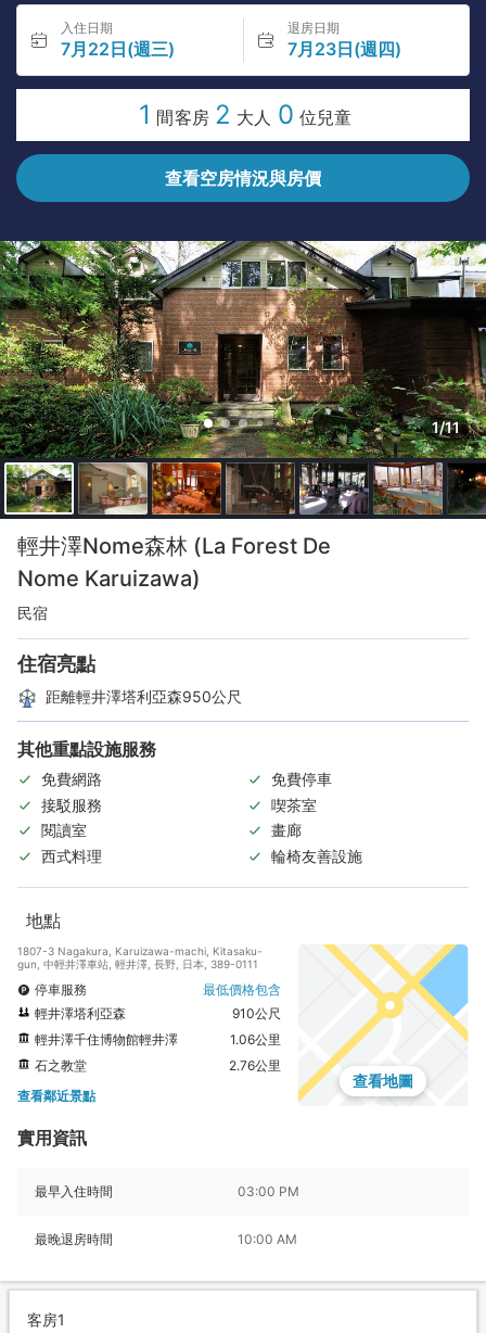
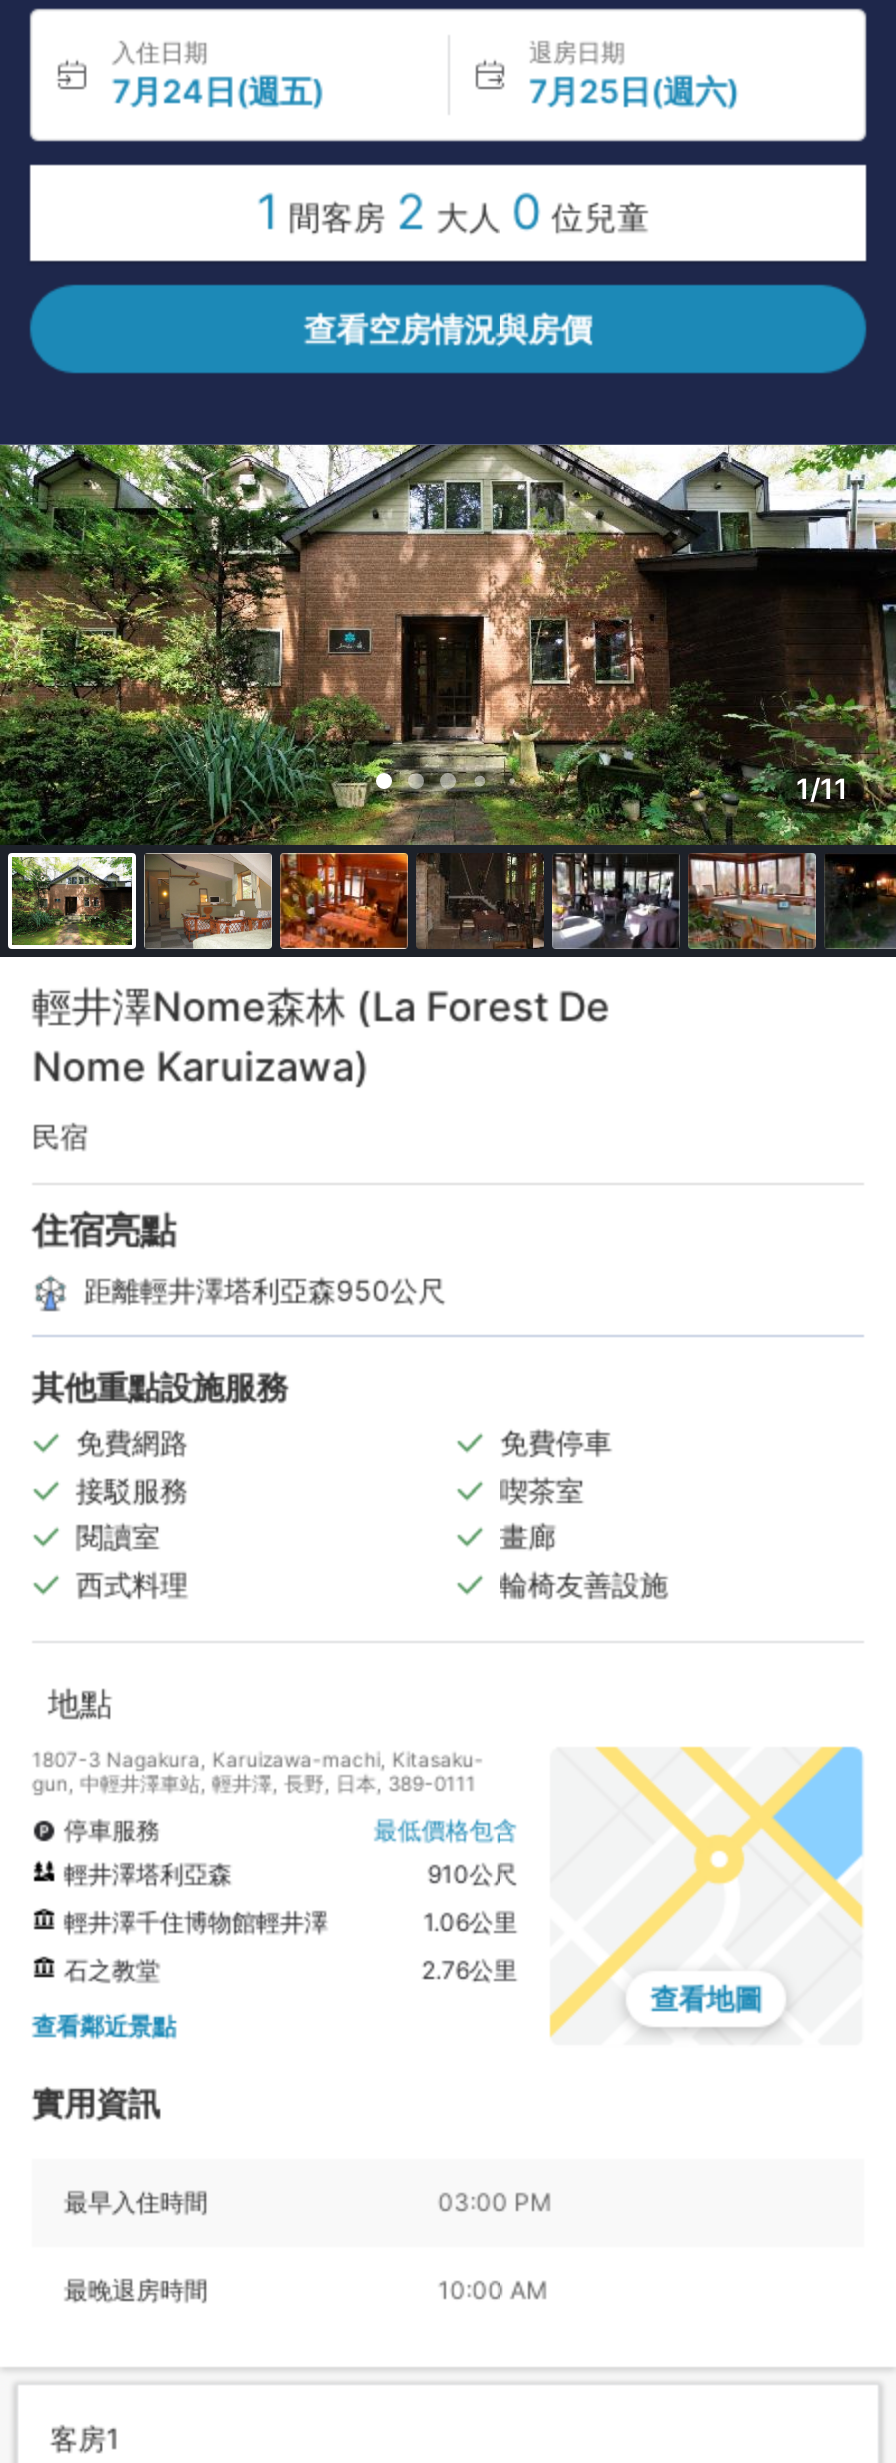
- 7月22日(週三)
+ 7月24日(週五)

- 7月23日(週四)
+ 7月25日(週六)
